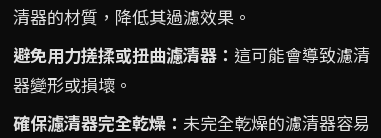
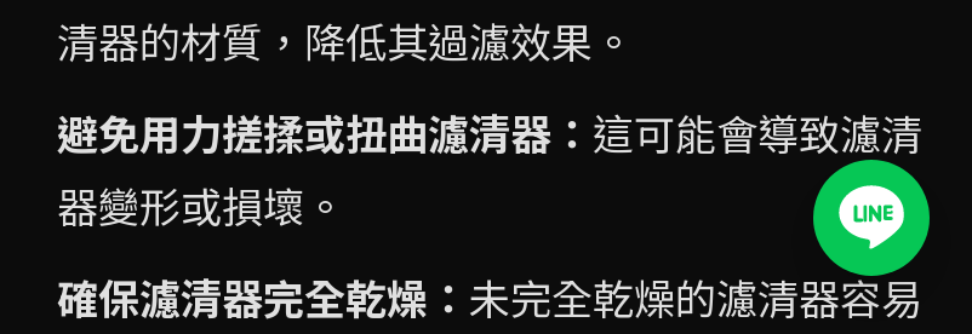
+ [image]
